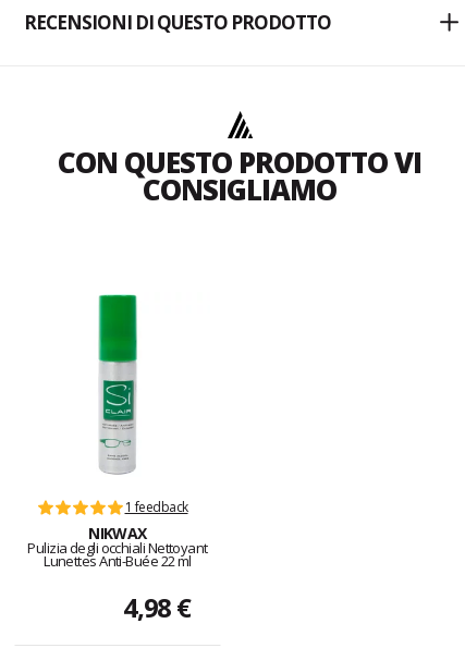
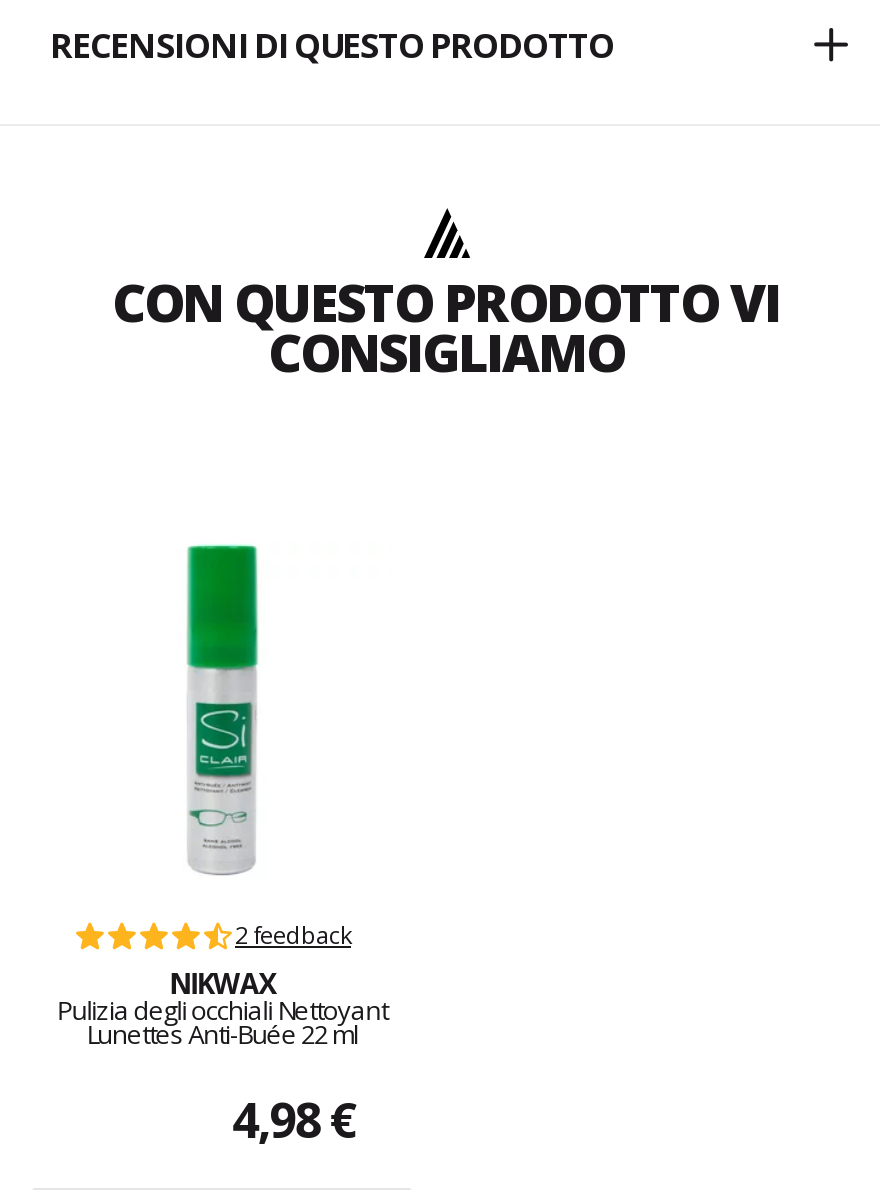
- 1 feedback
+ 2 feedback
